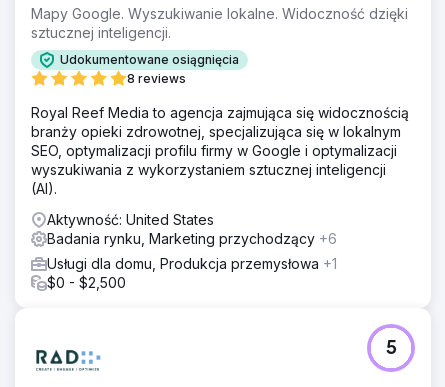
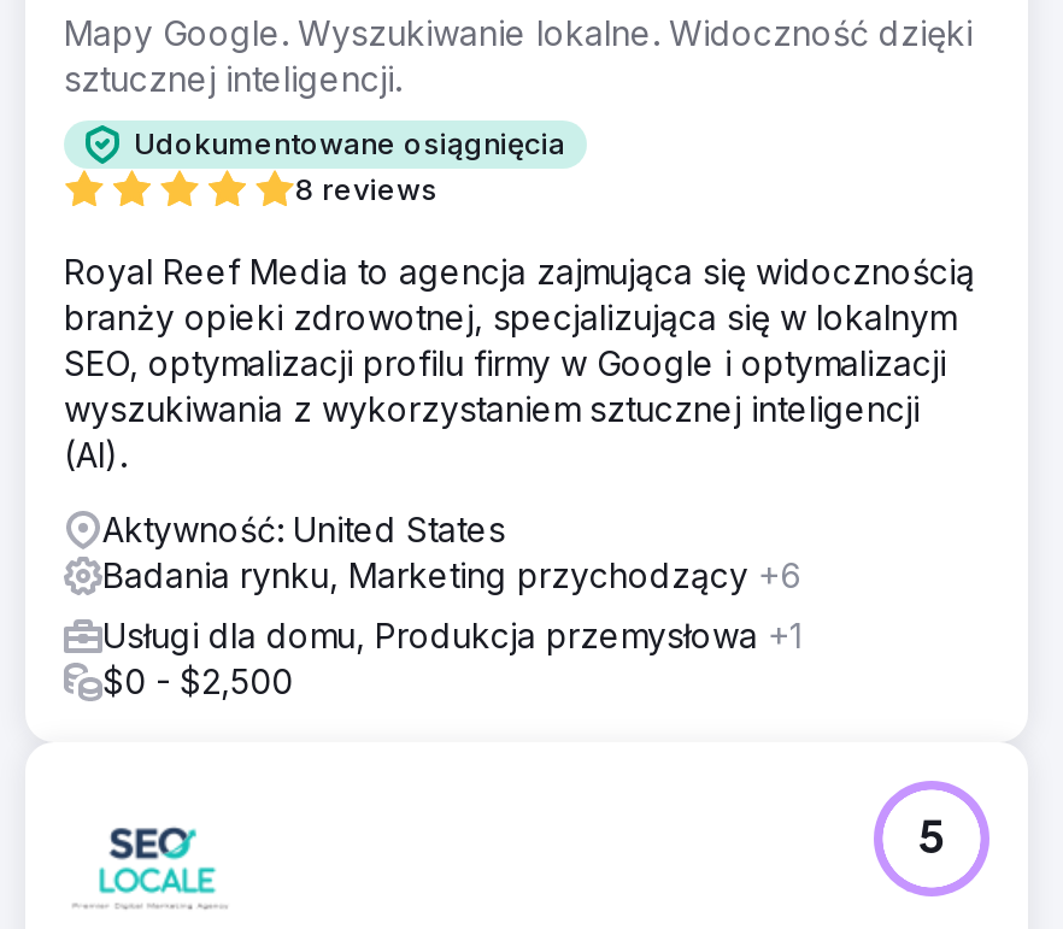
- [image]
+ [image]
